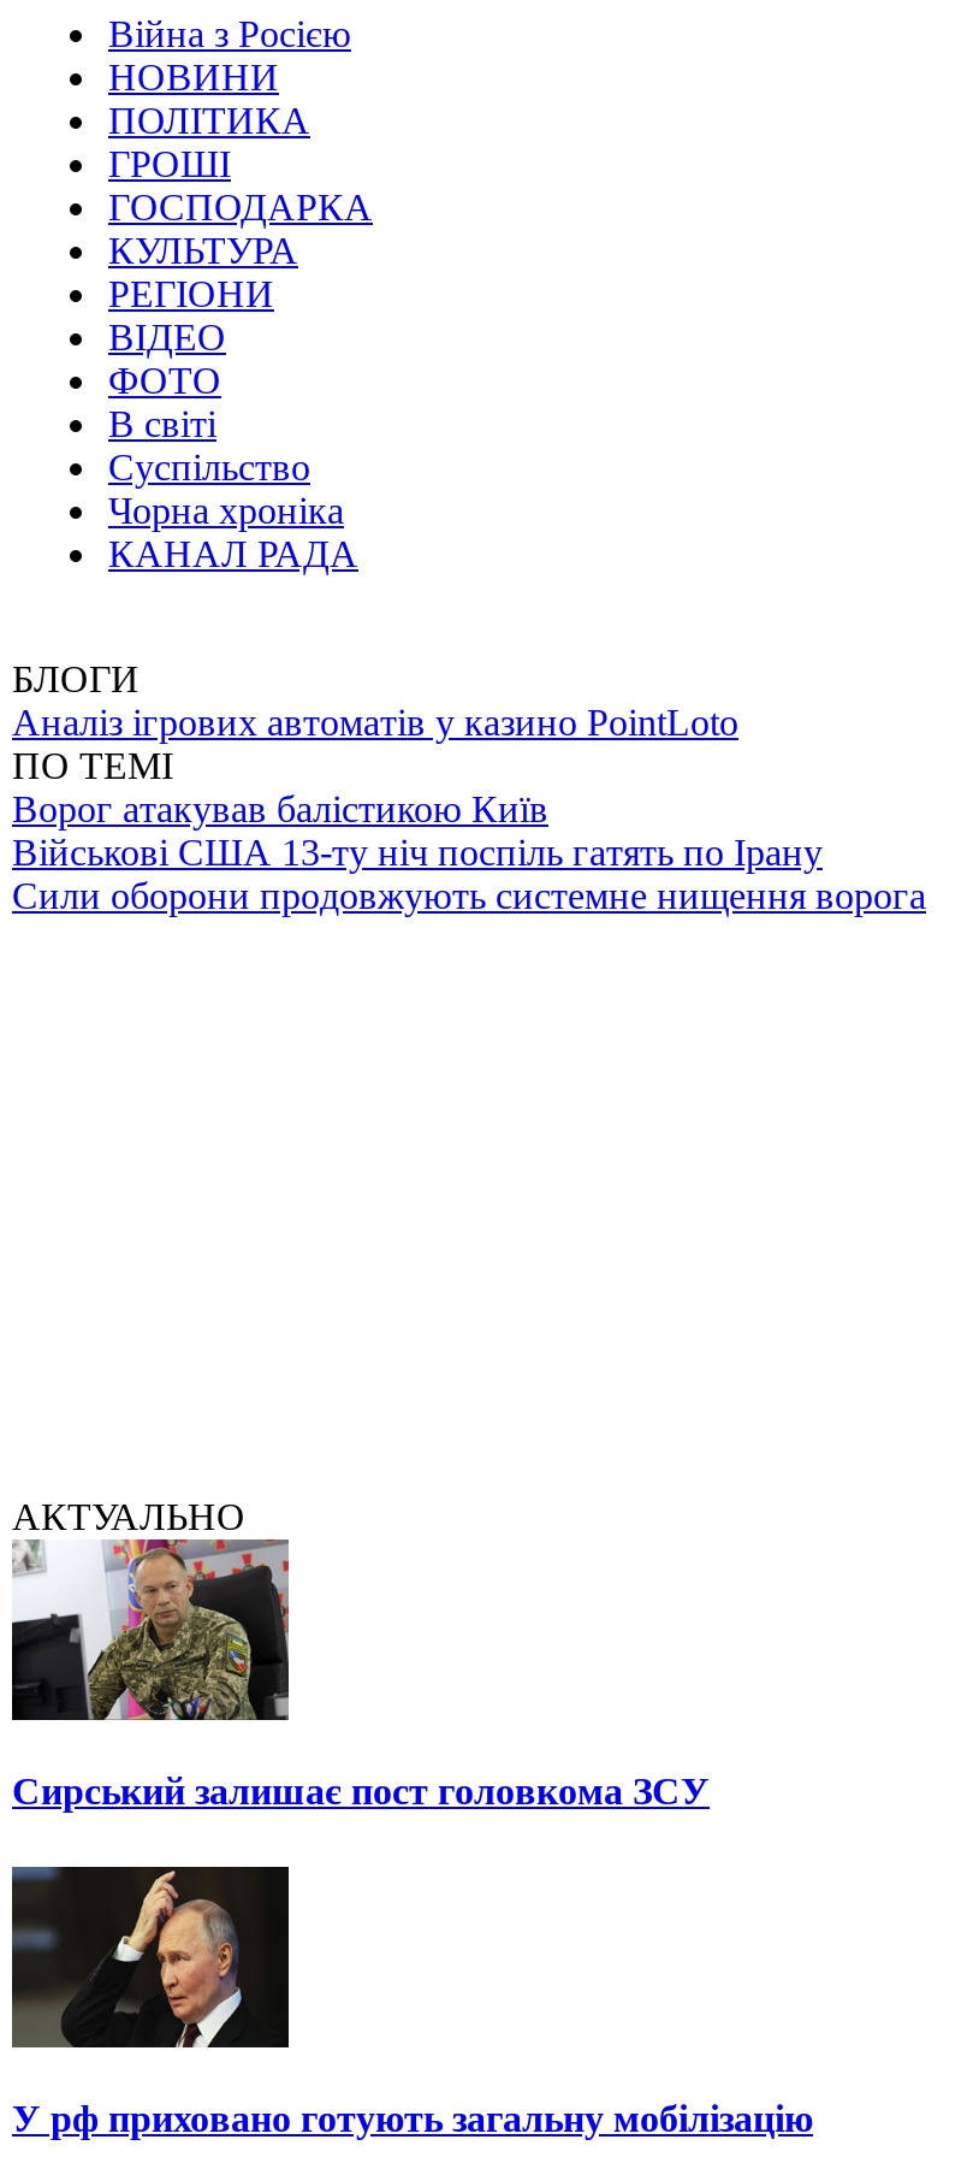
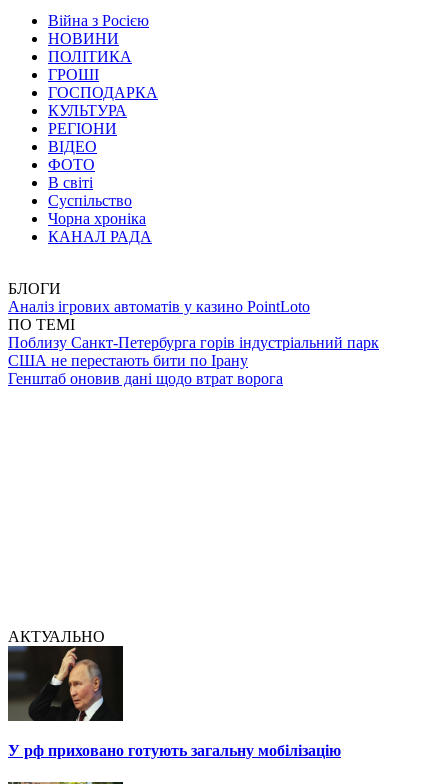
- Ворог атакував балістикою Київ
- Військові США 13-ту ніч поспіль гатять по Ірану
- Сили оборони продовжують системне нищення ворога
+ Поблизу Санкт-Петербурга горів індустріальний парк
+ США не перестають бити по Ірану
+ Генштаб оновив дані щодо втрат ворога

- [image]
- Сирський залишає пост головкома ЗСУ
